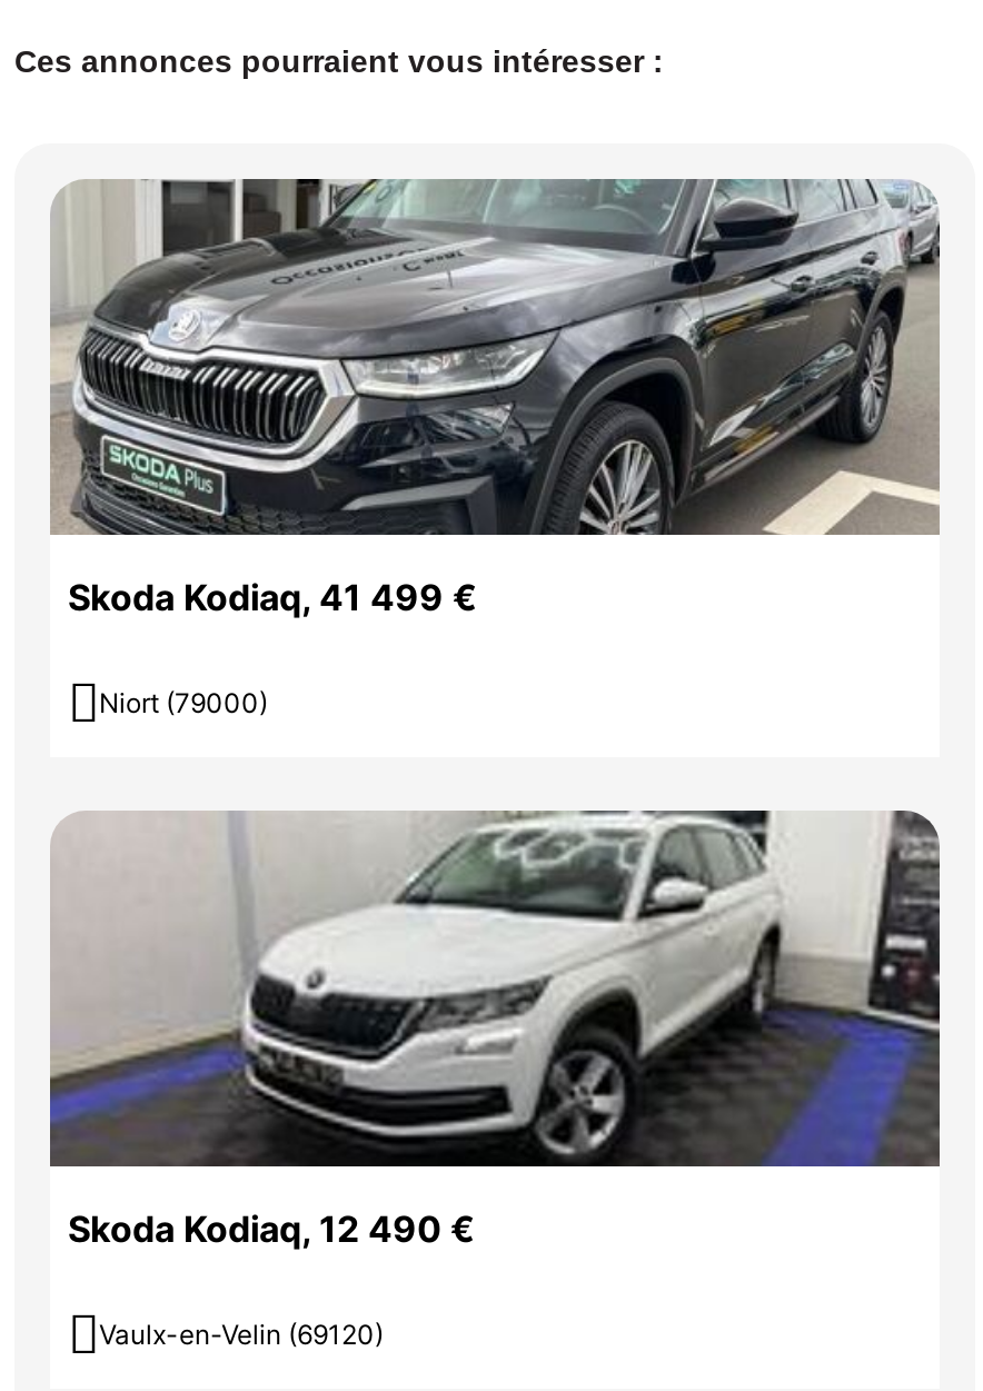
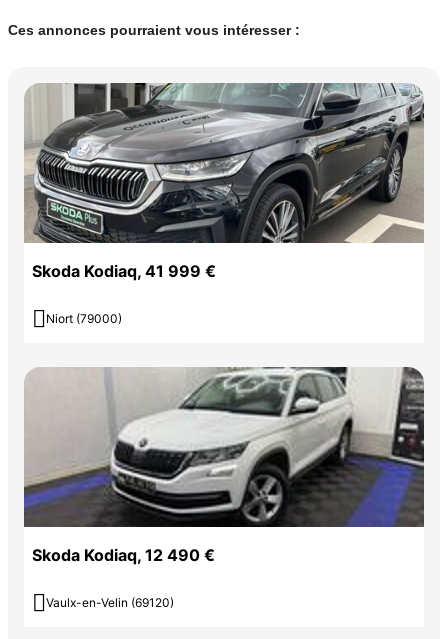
- Skoda Kodiaq, 41 499 €
+ Skoda Kodiaq, 41 999 €
